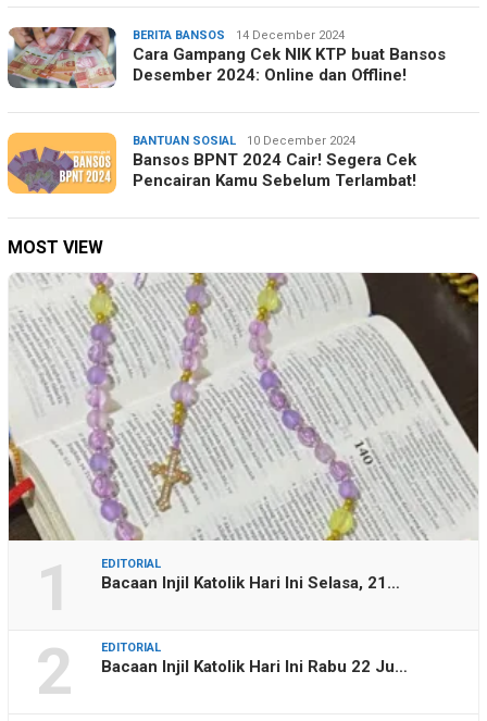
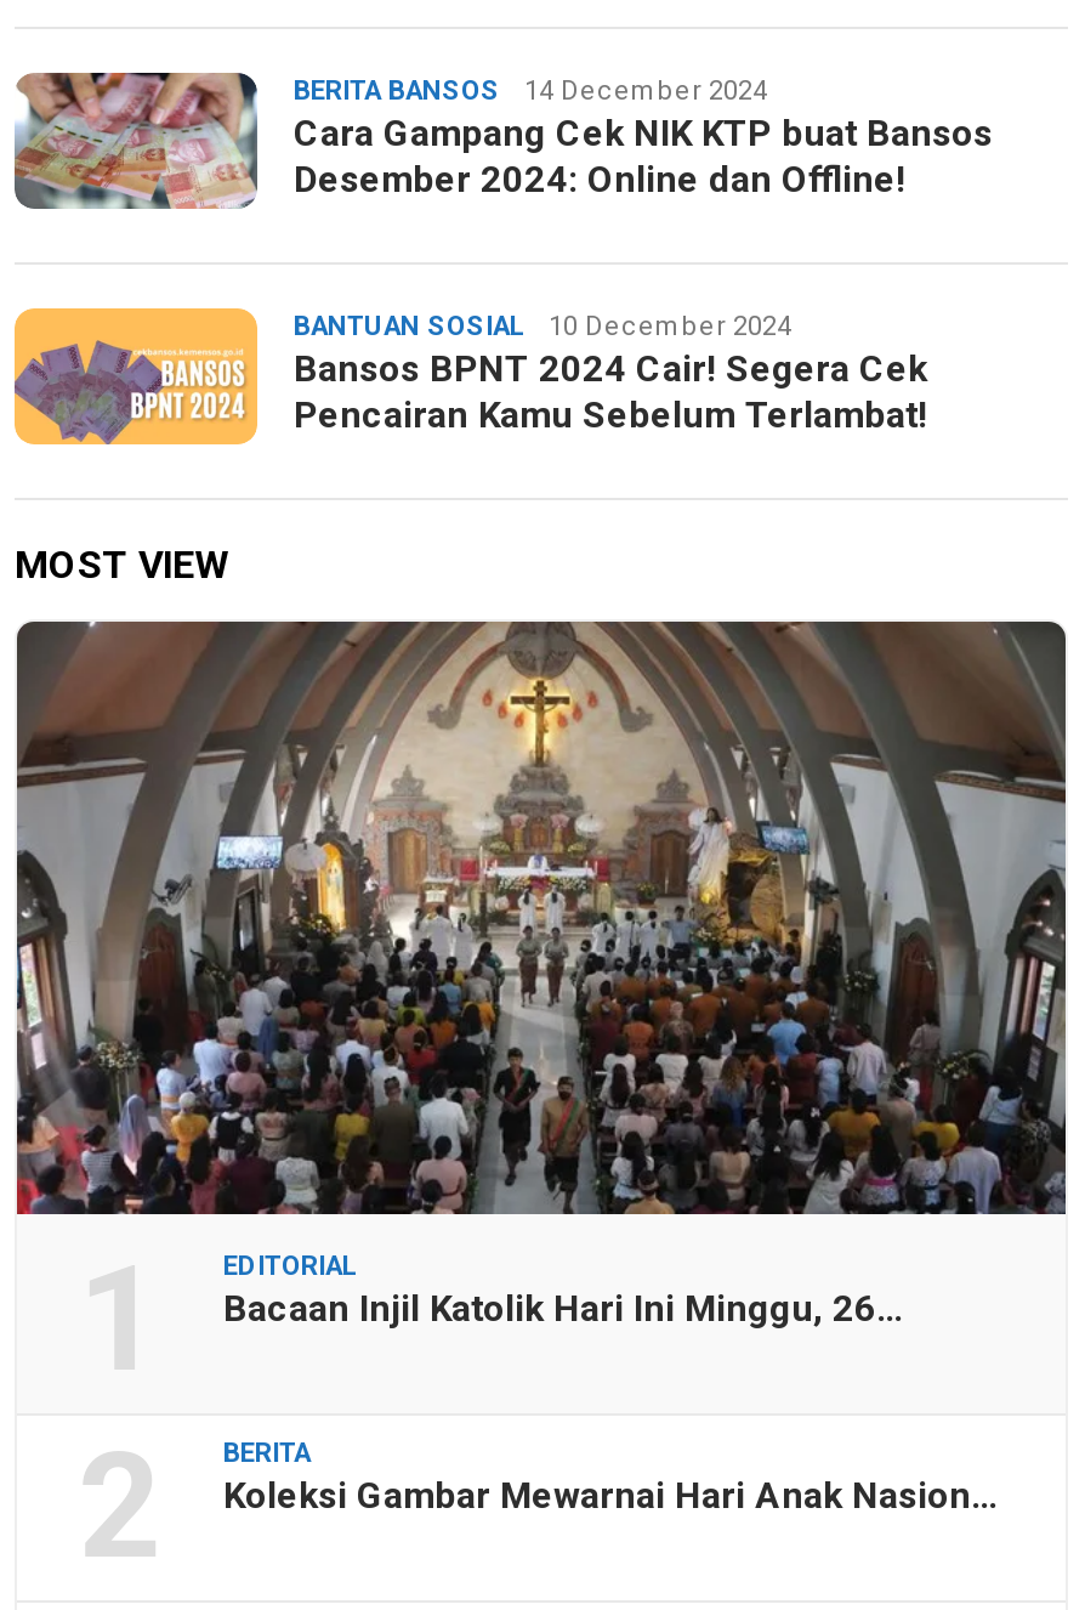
- [image]
- Bacaan Injil Katolik Hari Ini Selasa, 21…
+ [image]
+ Bacaan Injil Katolik Hari Ini Minggu, 26…

- EDITORIAL
- Bacaan Injil Katolik Hari Ini Rabu 22 Ju…
+ BERITA
+ Koleksi Gambar Mewarnai Hari Anak Nasion…
